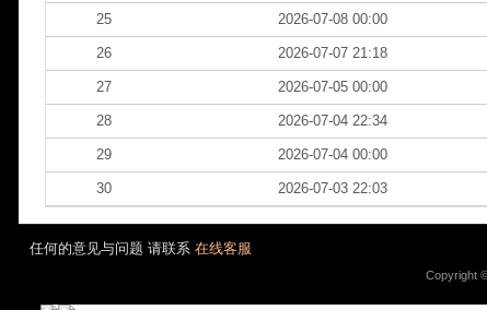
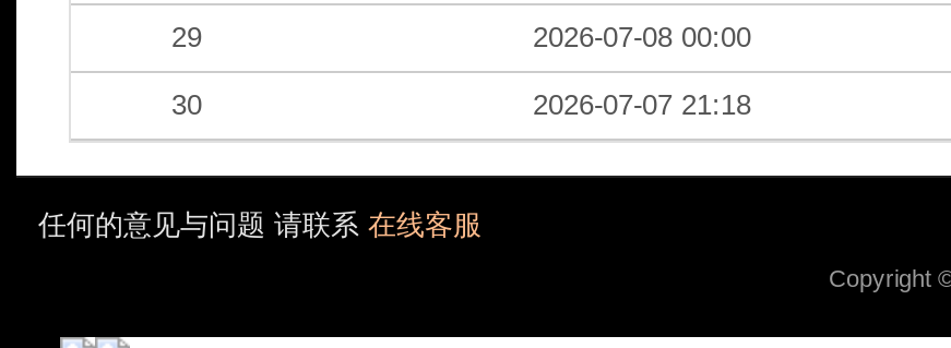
- 25
+ 29

- 26
+ 30

- 27
- 2026-07-05 00:00
- 28
- 2026-07-04 22:34
- 29
- 2026-07-04 00:00
- 30
- 2026-07-03 22:03
